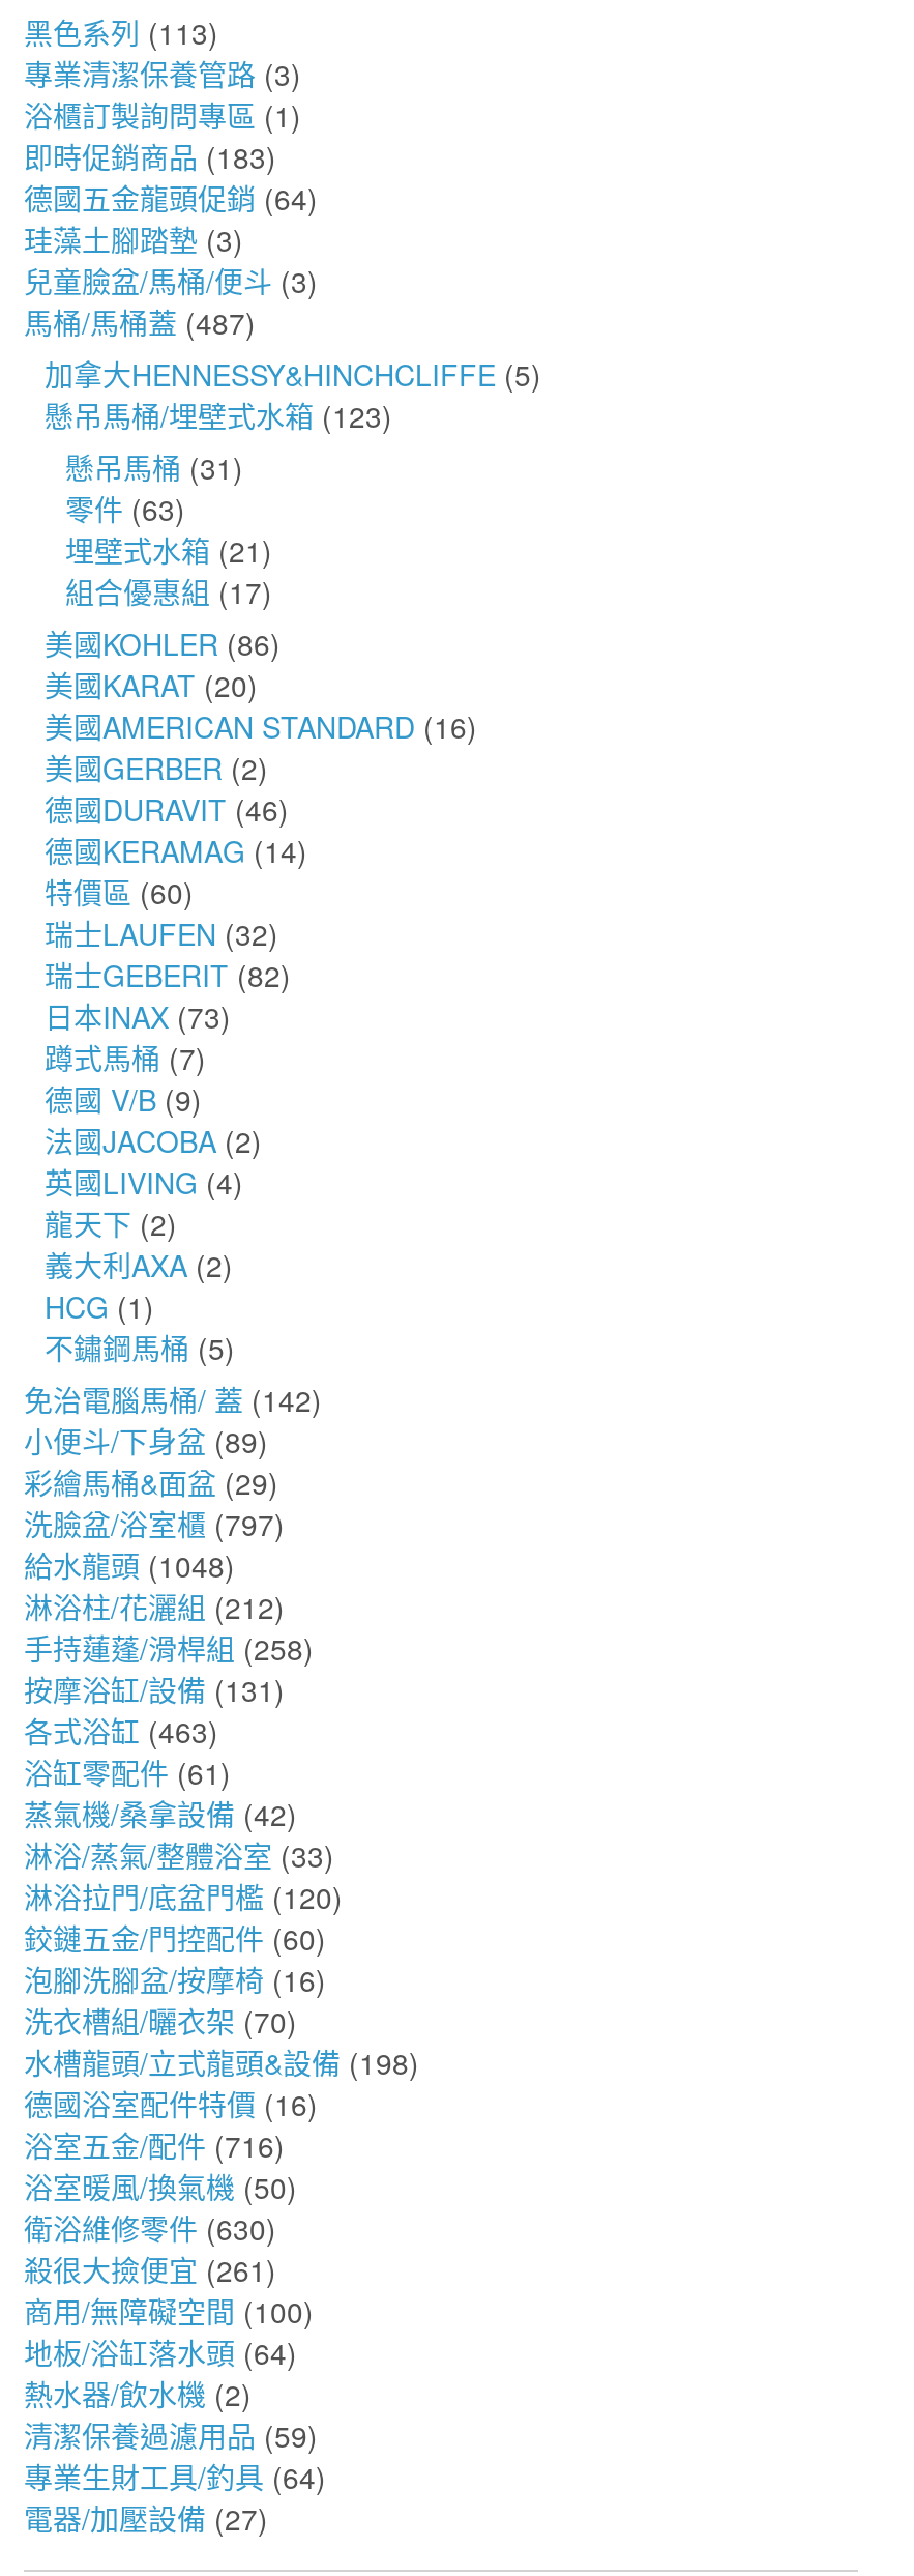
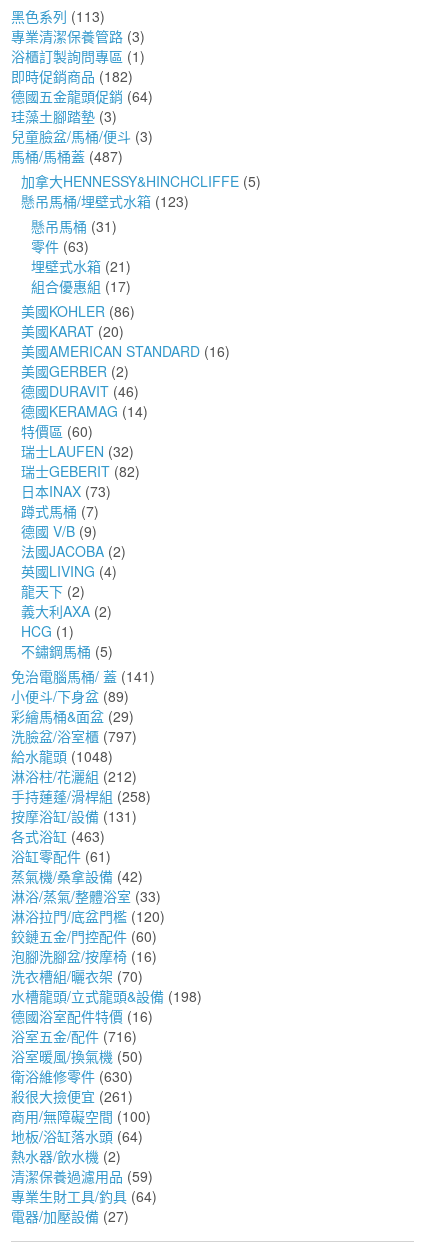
- 即時促銷商品 (183)
+ 即時促銷商品 (182)

- 免治電腦馬桶/ 蓋 (142)
+ 免治電腦馬桶/ 蓋 (141)
